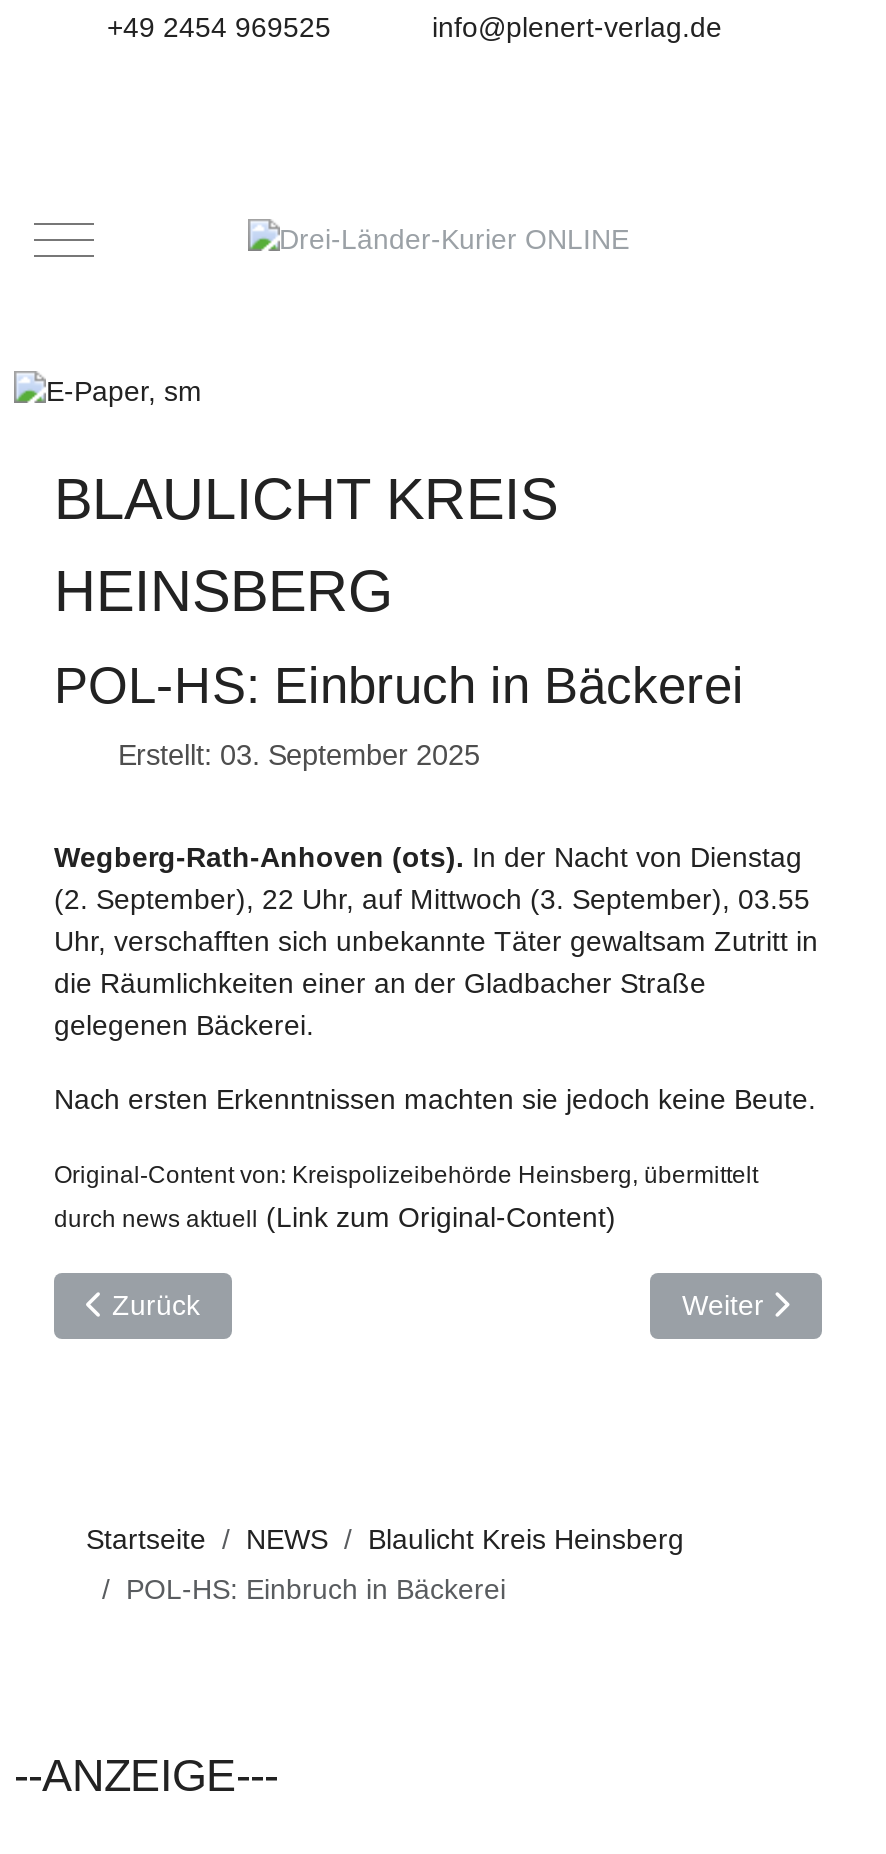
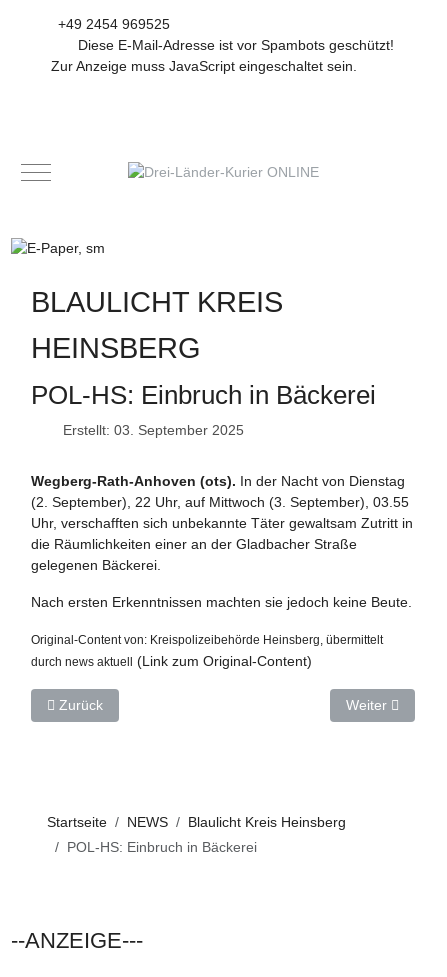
- info@plenert-verlag.de
+ Diese E-Mail-Adresse ist vor Spambots geschützt!
+ Zur Anzeige muss JavaScript eingeschaltet sein.
